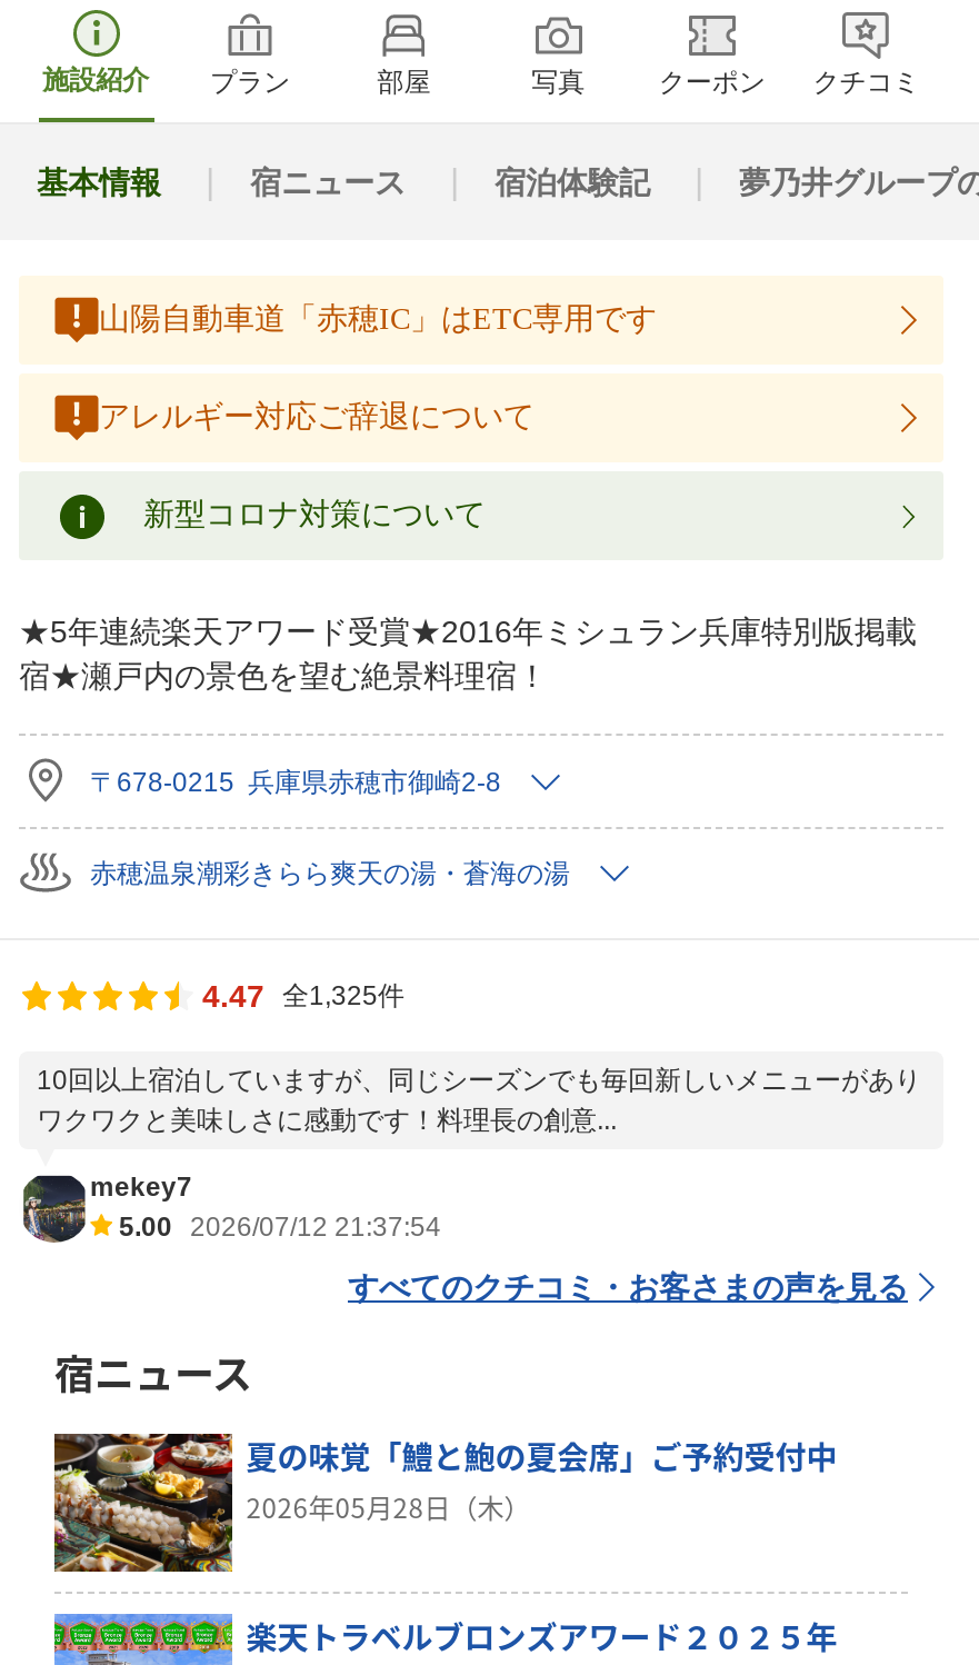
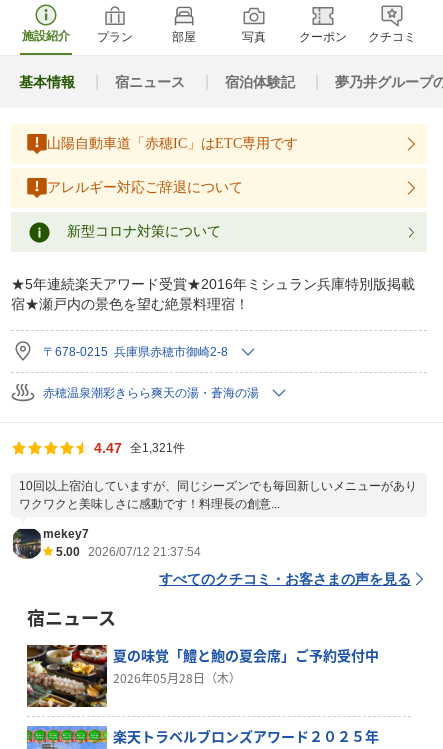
- 4.47 全1,325件
+ 4.47 全1,321件
